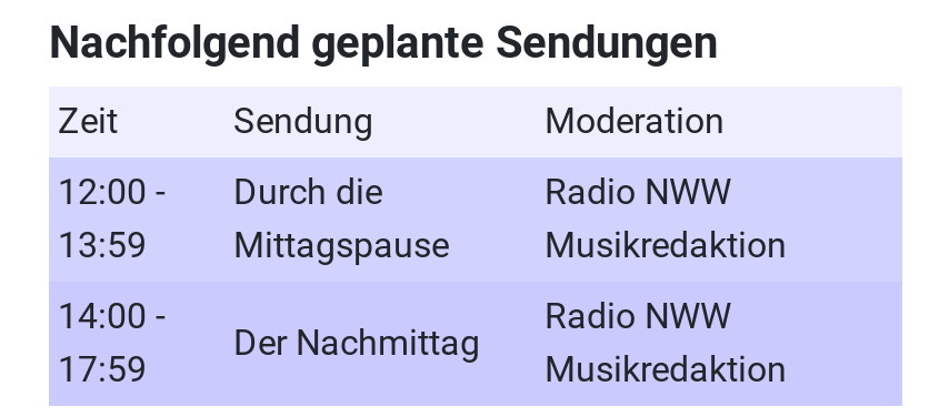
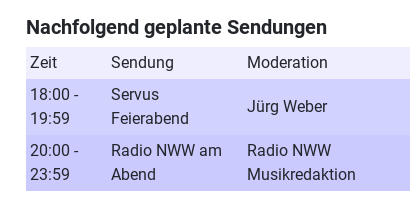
- 12:00 -
- 13:59
+ 18:00 -
+ 19:59

- Durch die
- Mittagspause
+ Servus
+ Feierabend

- Radio NWW
- Musikredaktion
+ Jürg Weber

- 14:00 -
- 17:59
+ 20:00 -
+ 23:59

- Der Nachmittag
+ Radio NWW am
+ Abend
